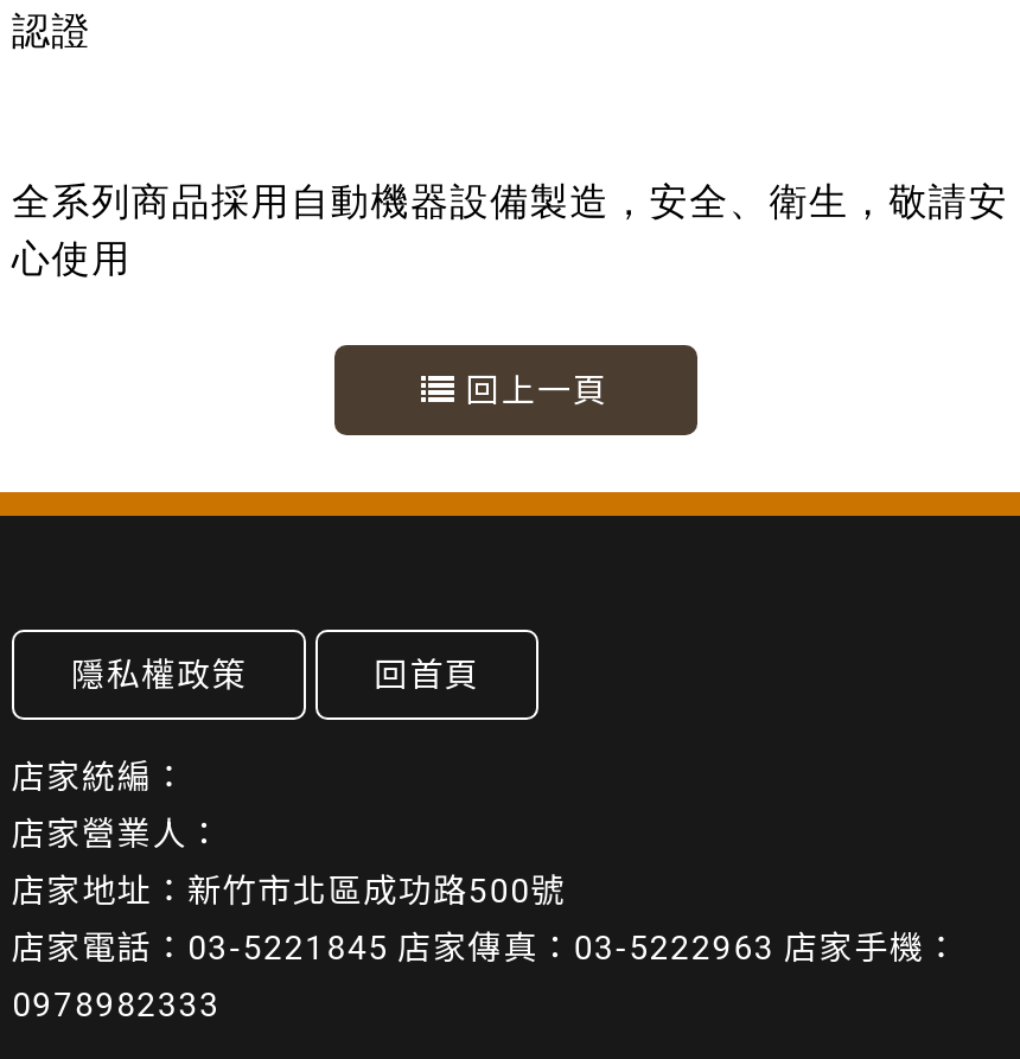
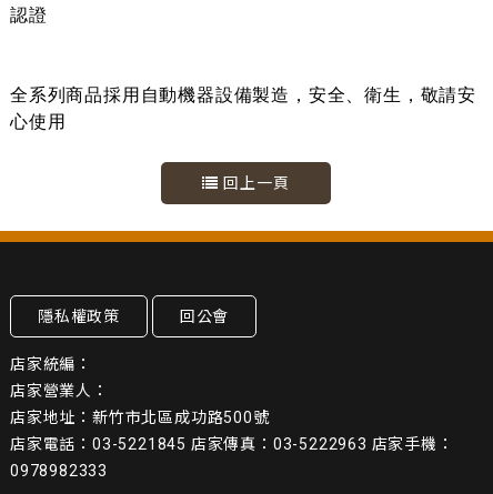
- 回首頁
+ 回公會
